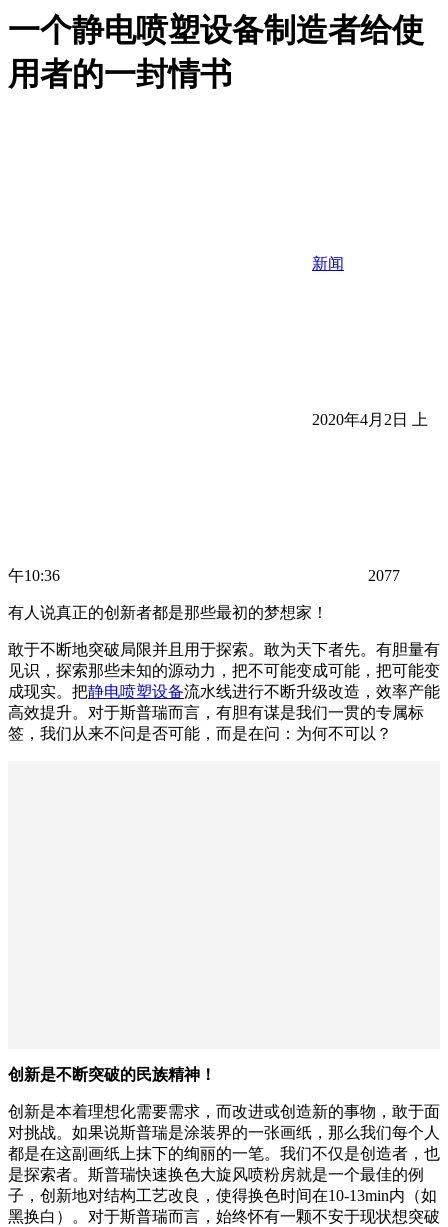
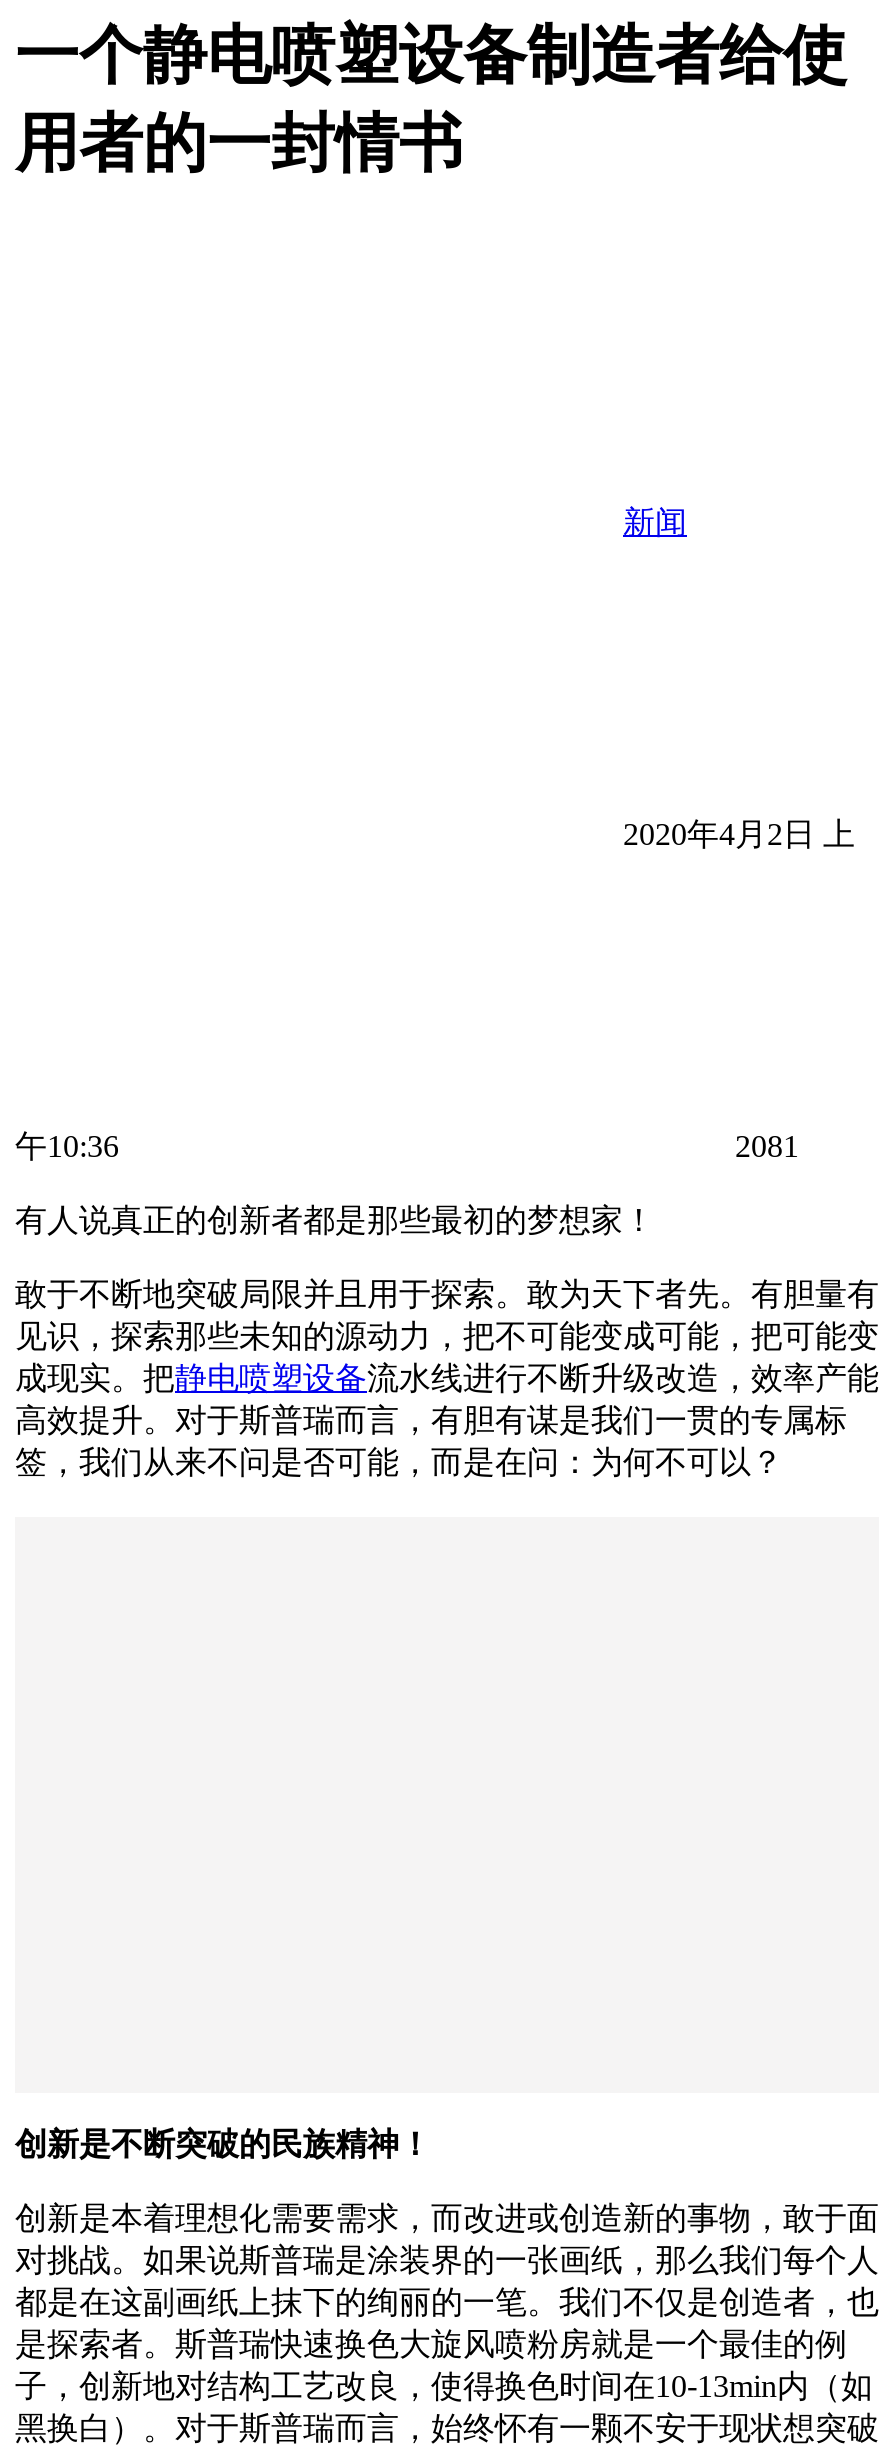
- 2077
+ 2081
